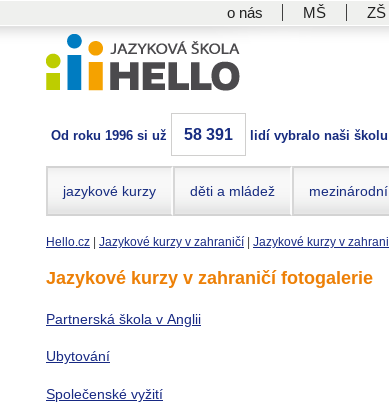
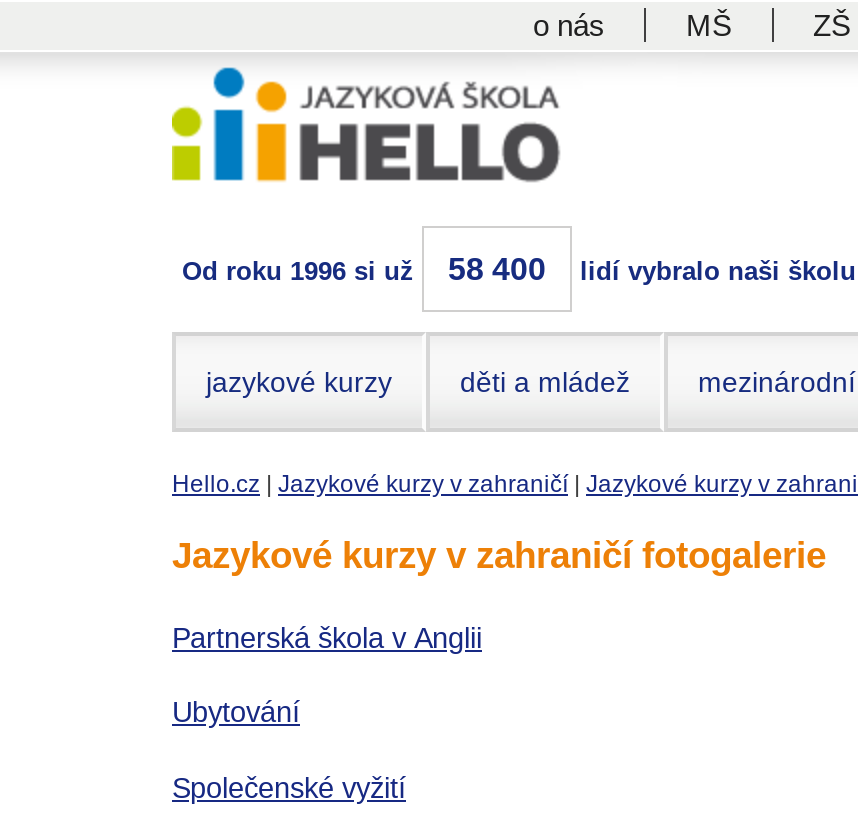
- 58 391
+ 58 400
